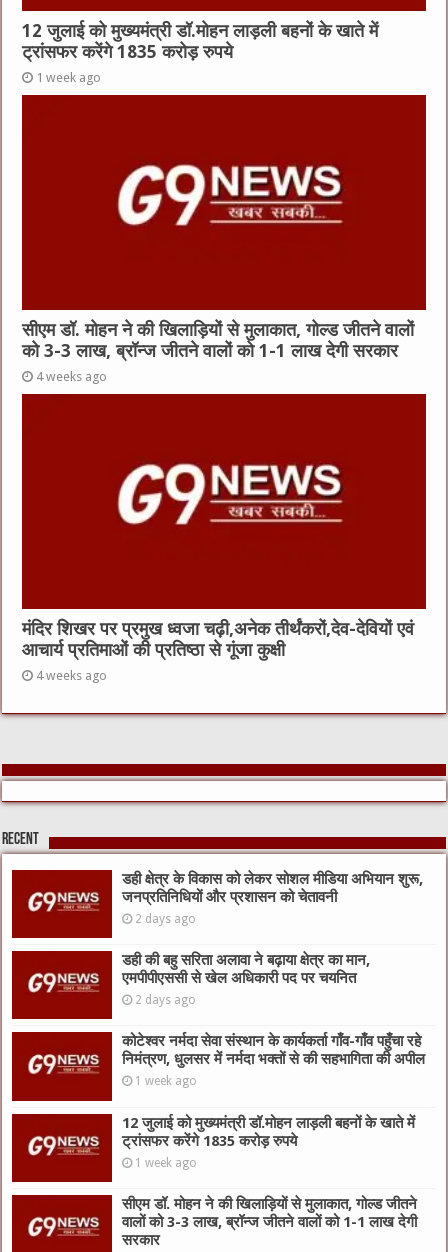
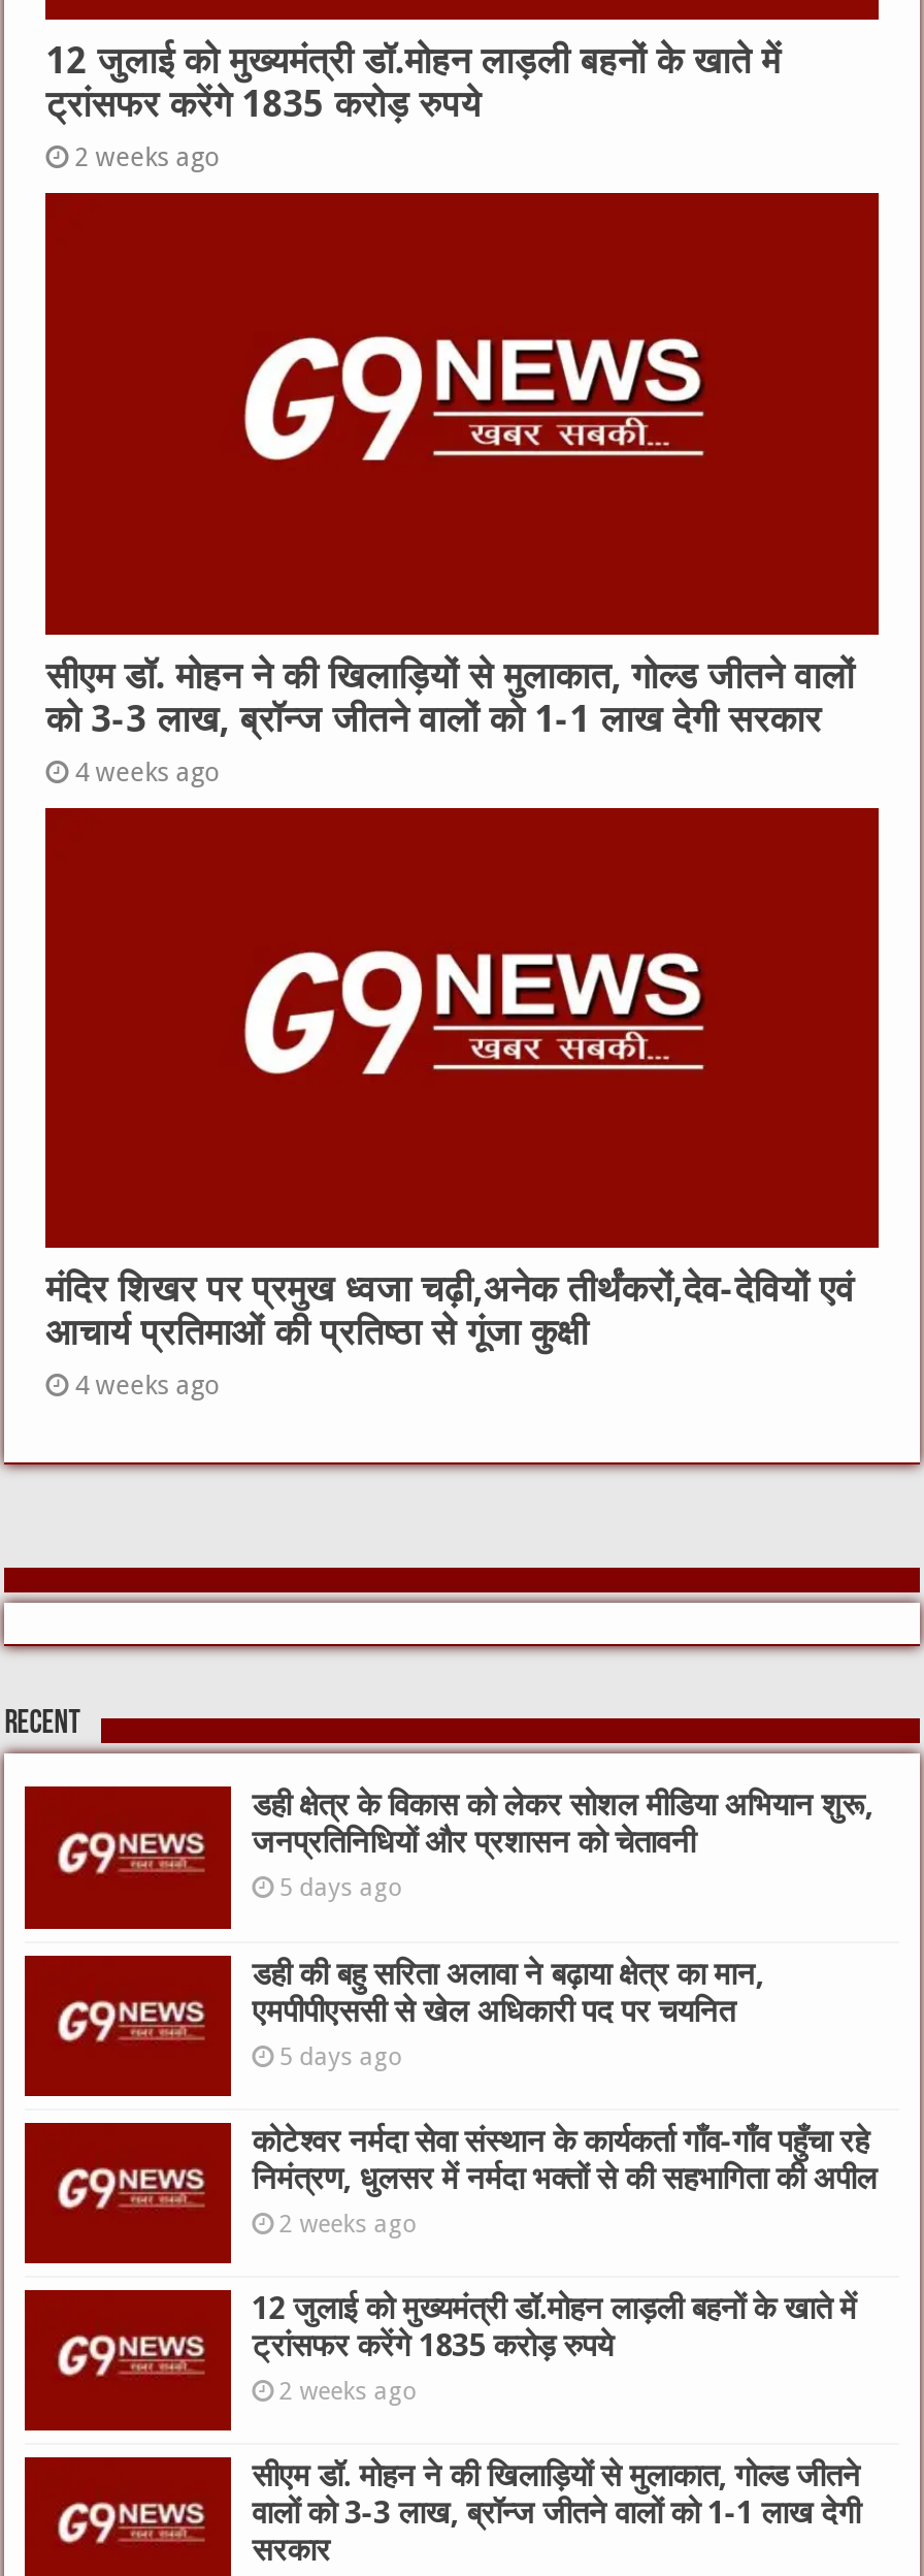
- 1 week ago
+ 2 weeks ago

- 2 days ago
+ 5 days ago

- 2 days ago
+ 5 days ago

- 1 week ago
+ 2 weeks ago

- 1 week ago
+ 2 weeks ago
